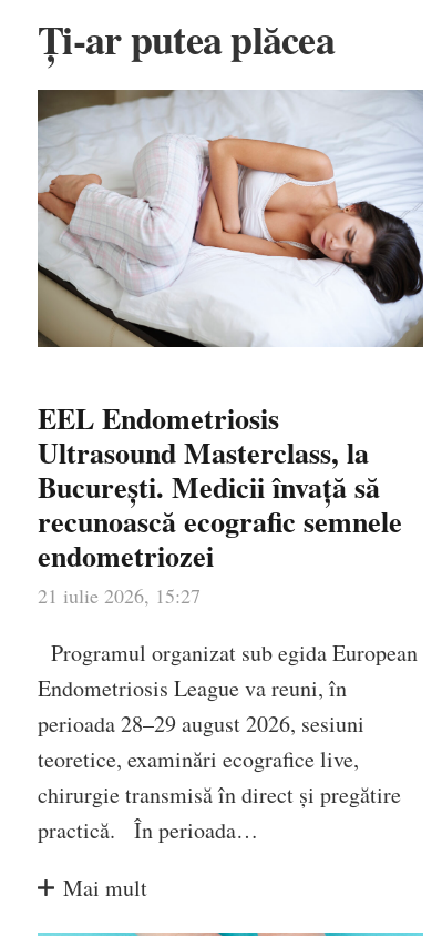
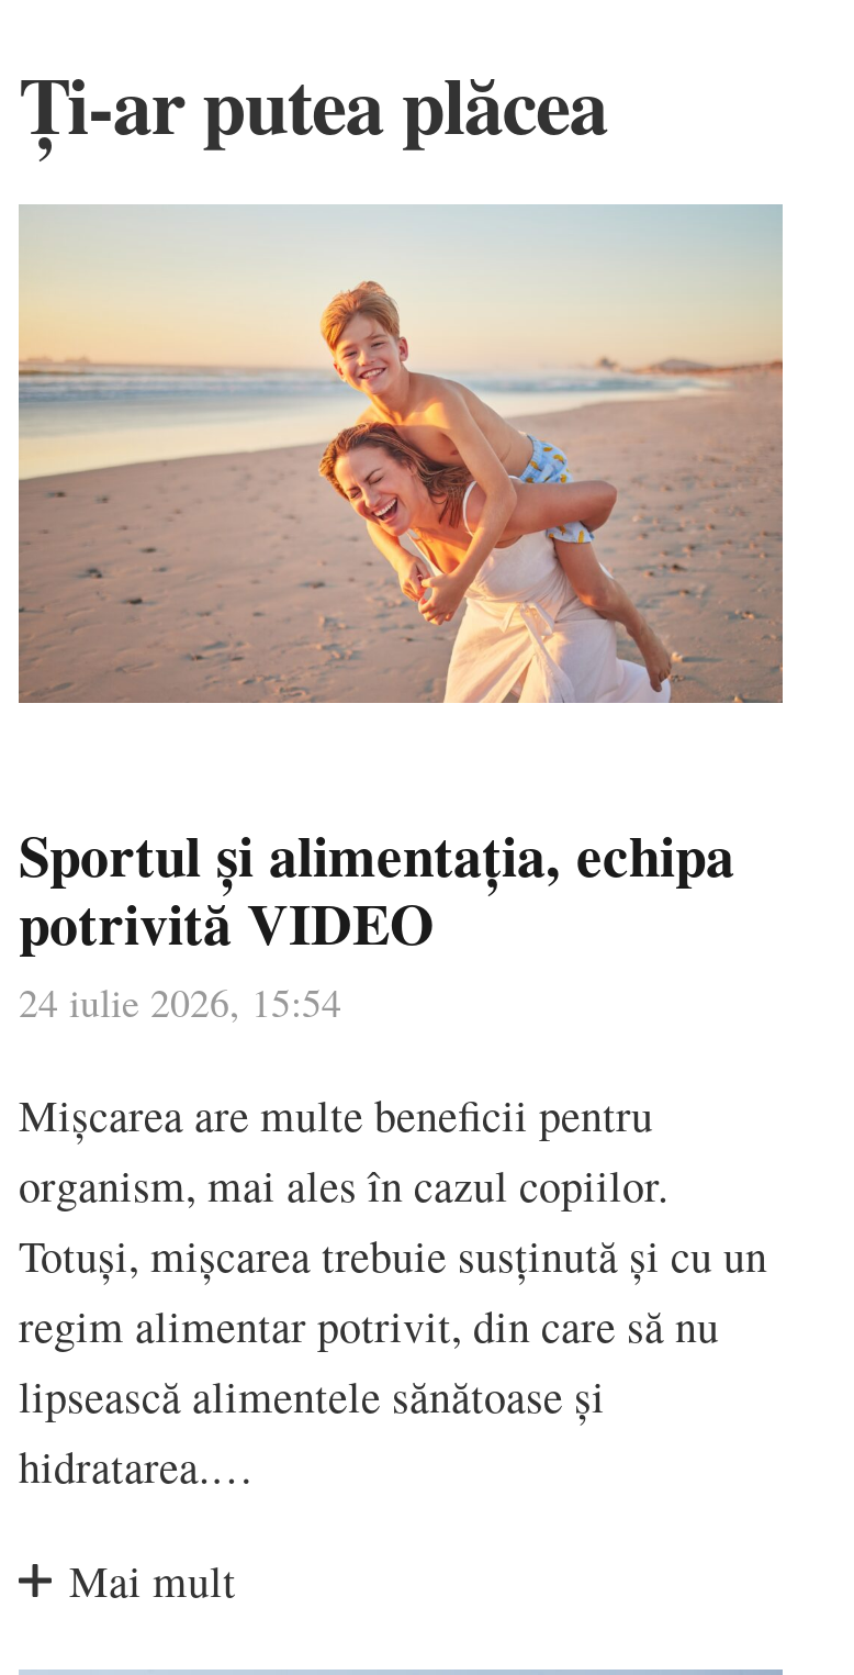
- [image]
+ [image]

- EEL Endometriosis
- Ultrasound Masterclass, la
- București. Medicii învață să
- recunoască ecografic semnele
- endometriozei
- 21 iulie 2026, 15:27
+ Sportul și alimentația, echipa
+ potrivită VIDEO
+ 24 iulie 2026, 15:54

- Programul organizat sub egida European
- Endometriosis League va reuni, în
- perioada 28–29 august 2026, sesiuni
- teoretice, examinări ecografice live,
- chirurgie transmisă în direct și pregătire
- practică. În perioada…
+ Mișcarea are multe beneficii pentru
+ organism, mai ales în cazul copiilor.
+ Totuși, mișcarea trebuie susținută și cu un
+ regim alimentar potrivit, din care să nu
+ lipsească alimentele sănătoase și
+ hidratarea.…
